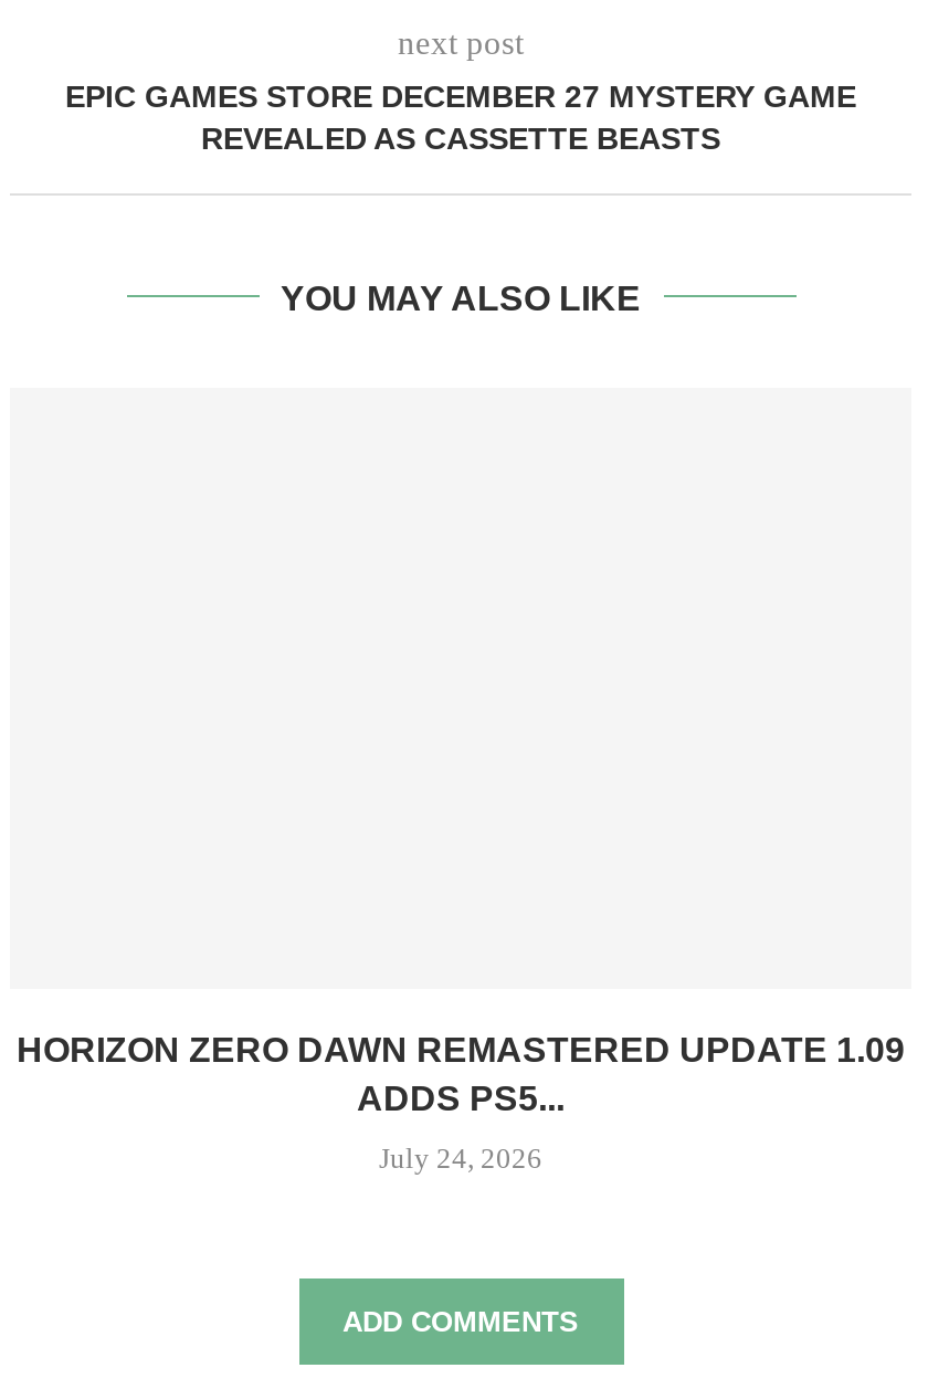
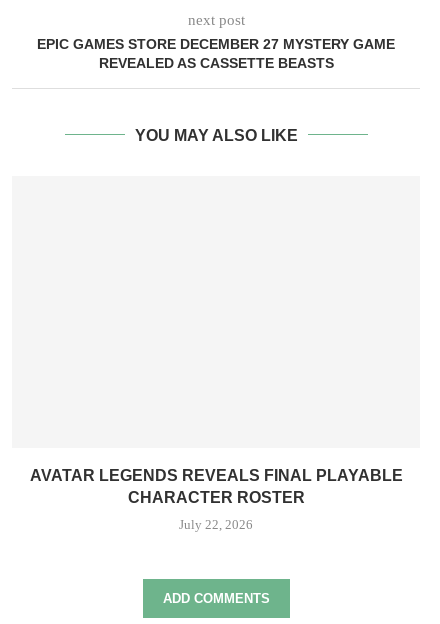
- HORIZON ZERO DAWN REMASTERED UPDATE 1.09
- ADDS PS5...
+ AVATAR LEGENDS REVEALS FINAL PLAYABLE
+ CHARACTER ROSTER

- July 24, 2026
+ July 22, 2026
